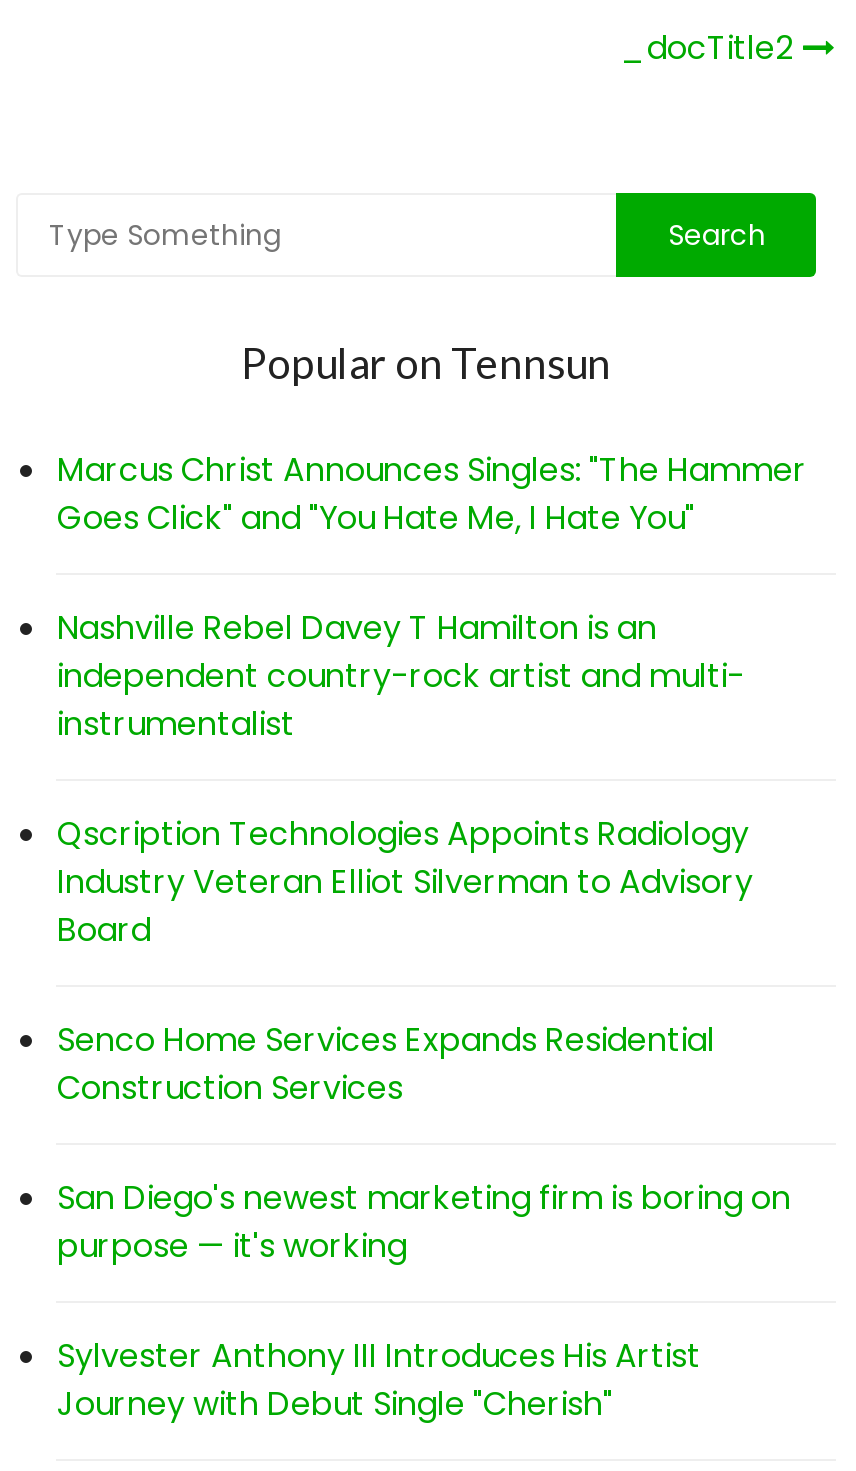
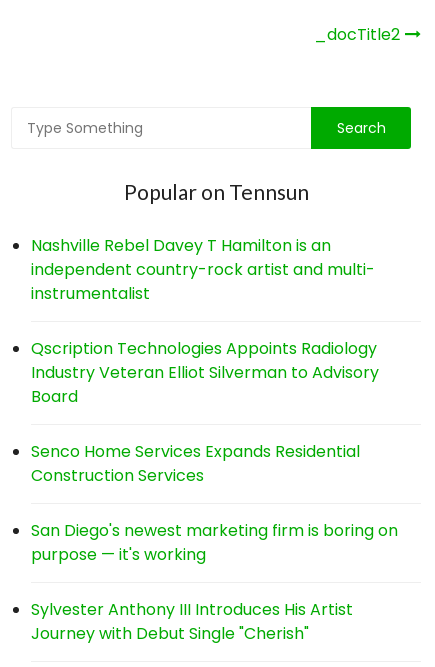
- Marcus Christ Announces Singles: "The Hammer
- Goes Click" and "You Hate Me, I Hate You"
